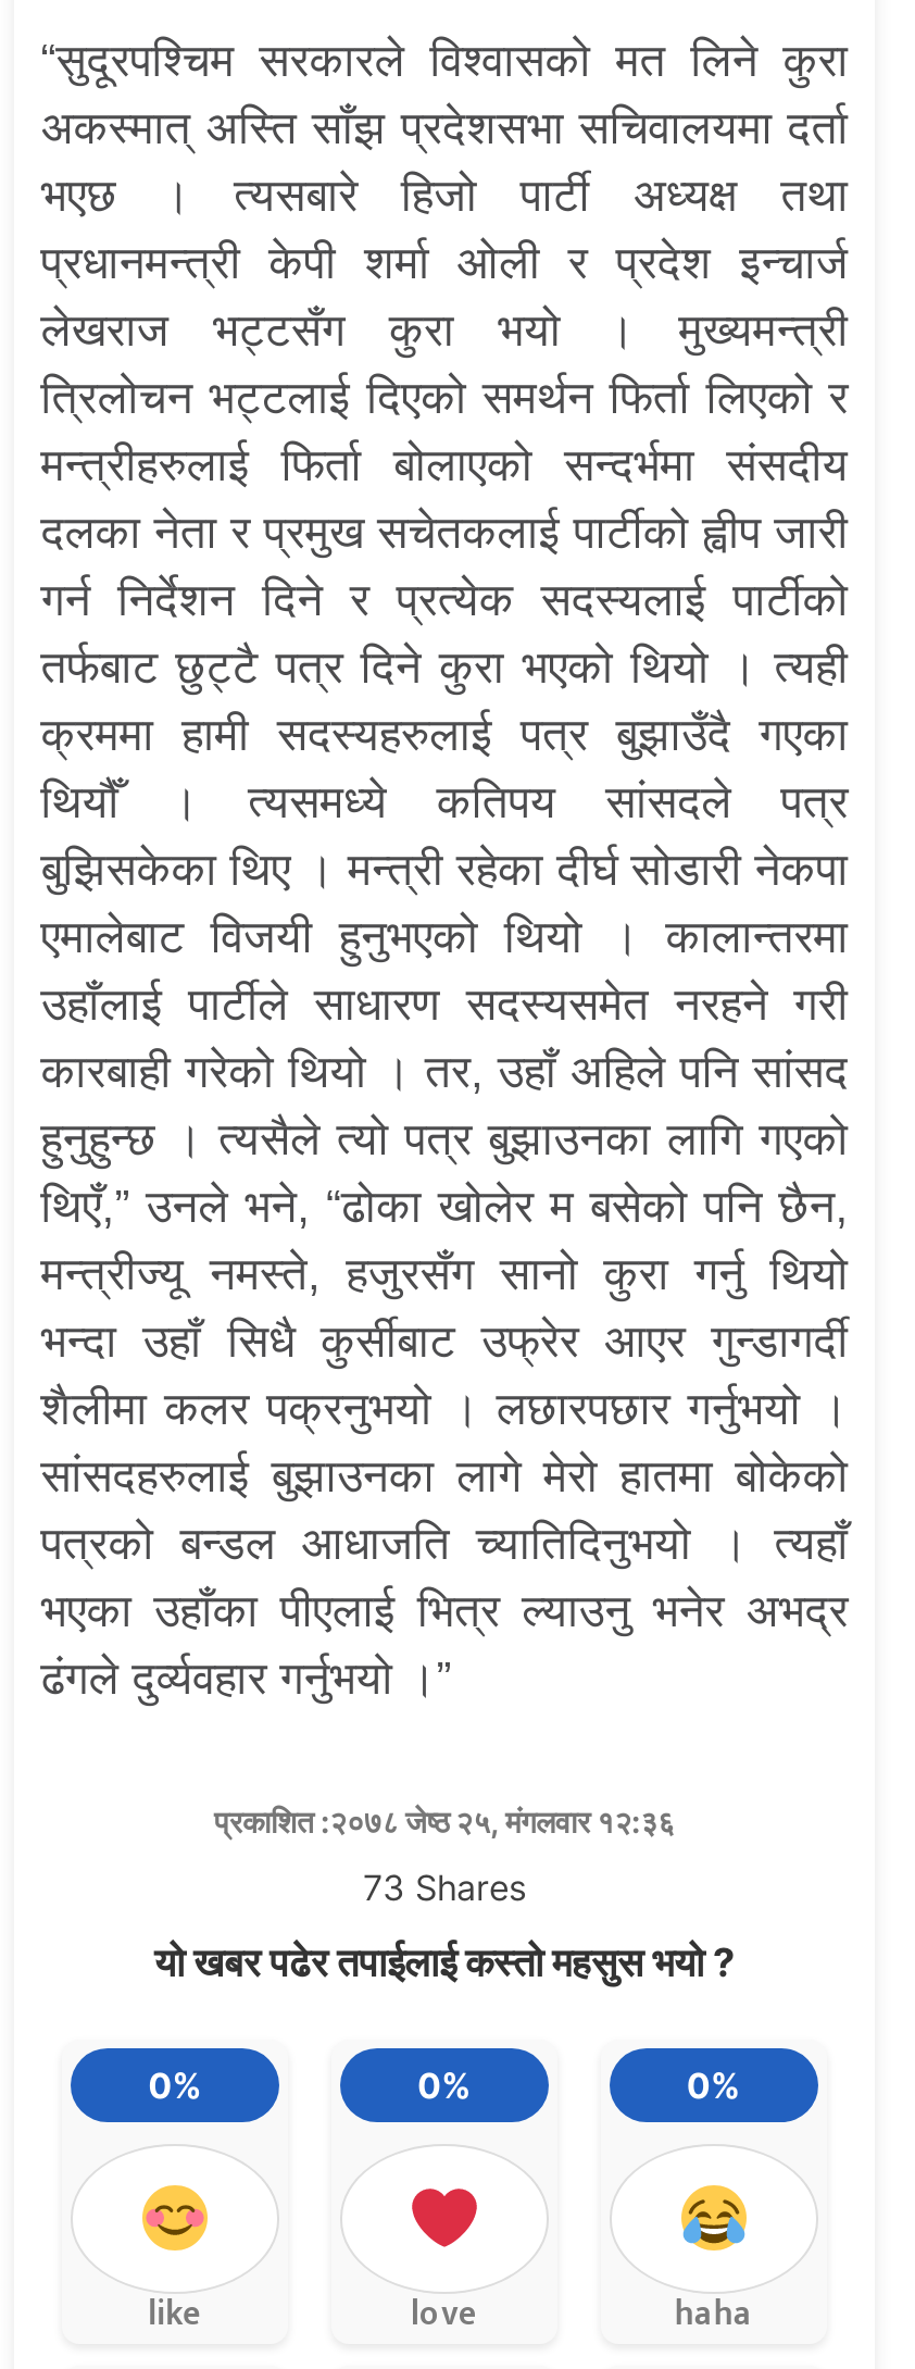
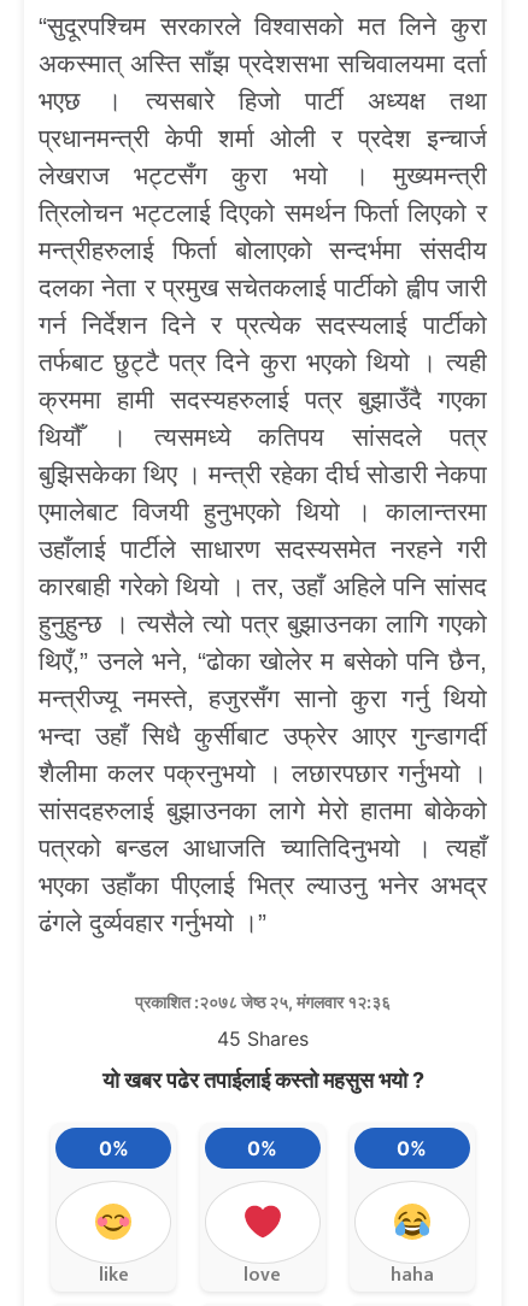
- 73 Shares
+ 45 Shares
